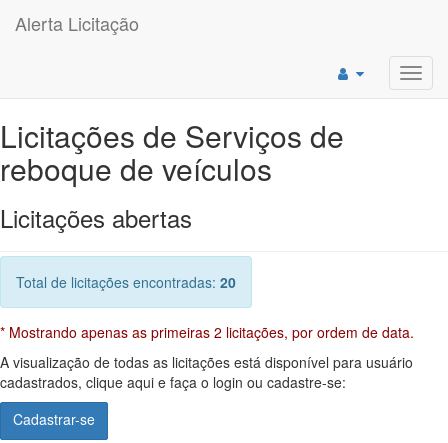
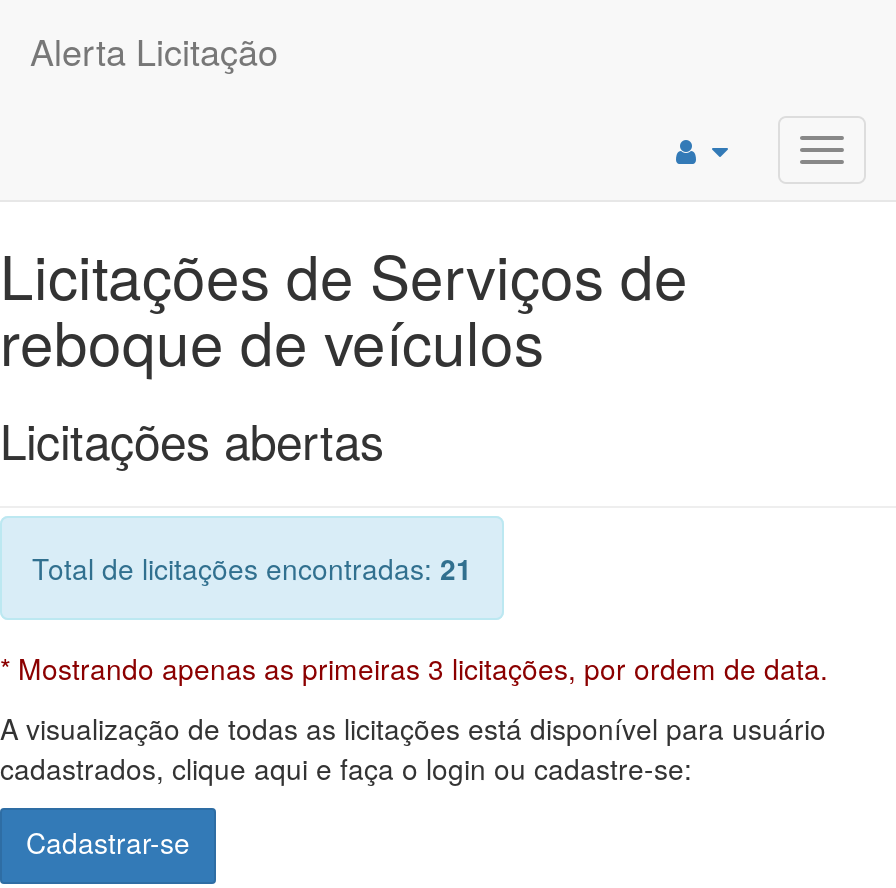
- Total de licitações encontradas: 20
+ Total de licitações encontradas: 21

- * Mostrando apenas as primeiras 2 licitações, por ordem de data.
+ * Mostrando apenas as primeiras 3 licitações, por ordem de data.
